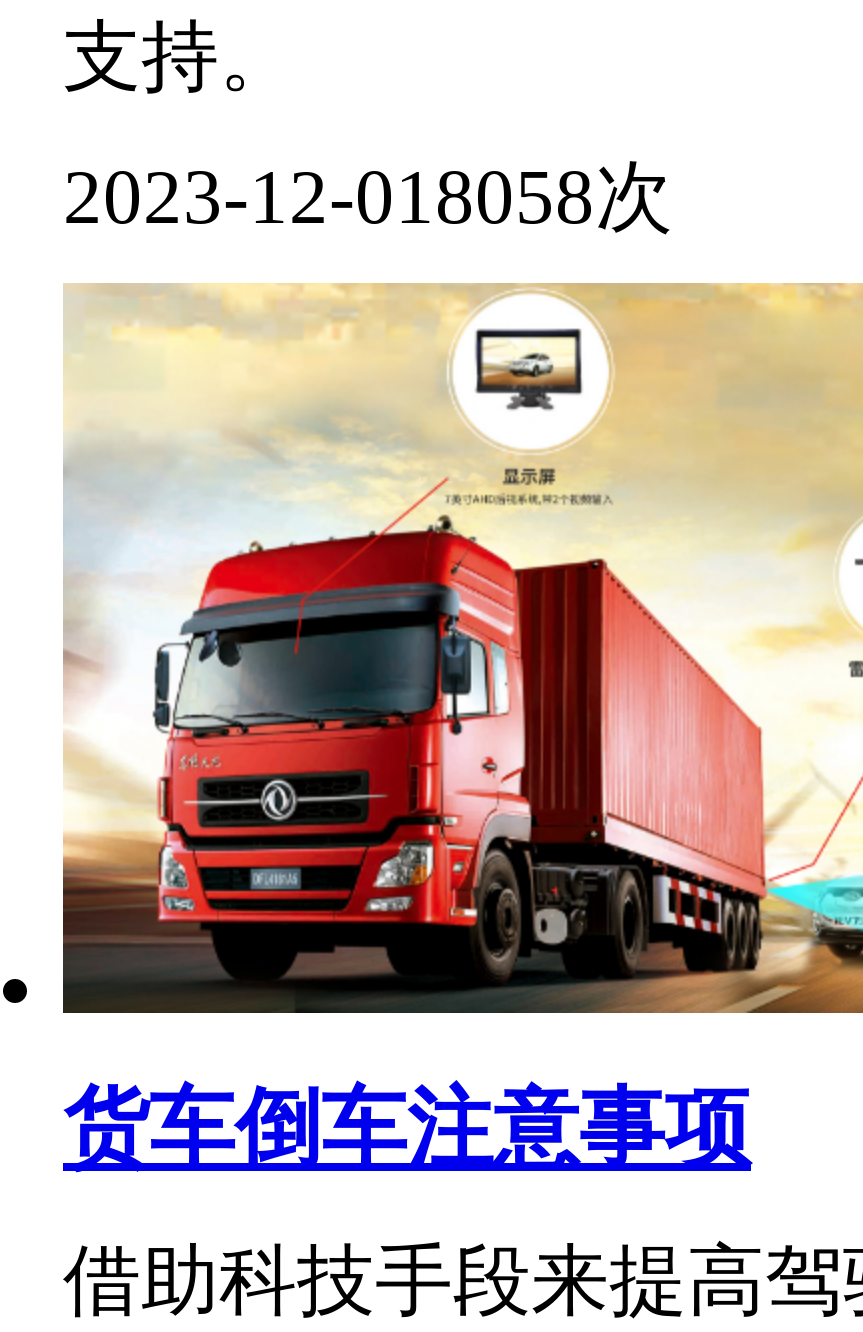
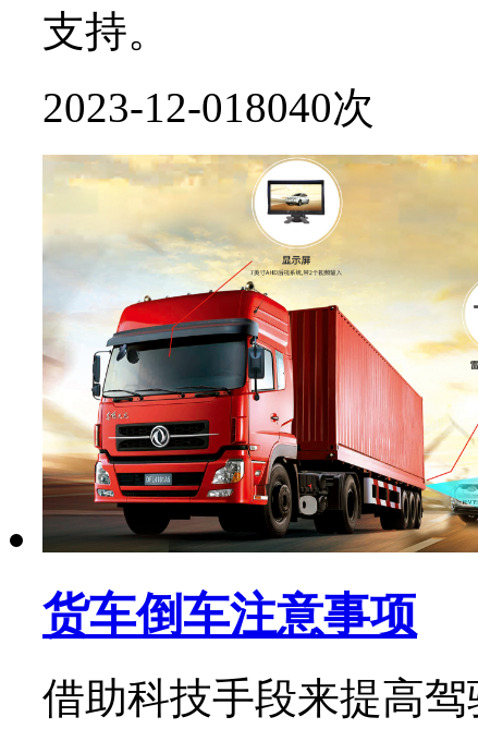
- 2023-12-01 8058次
+ 2023-12-01 8040次
